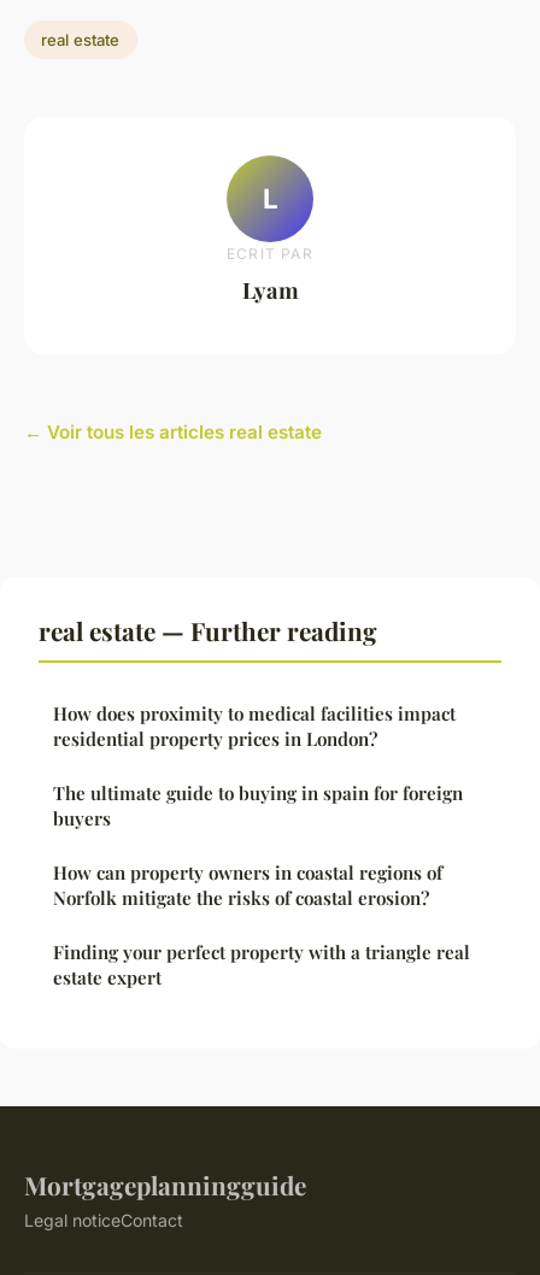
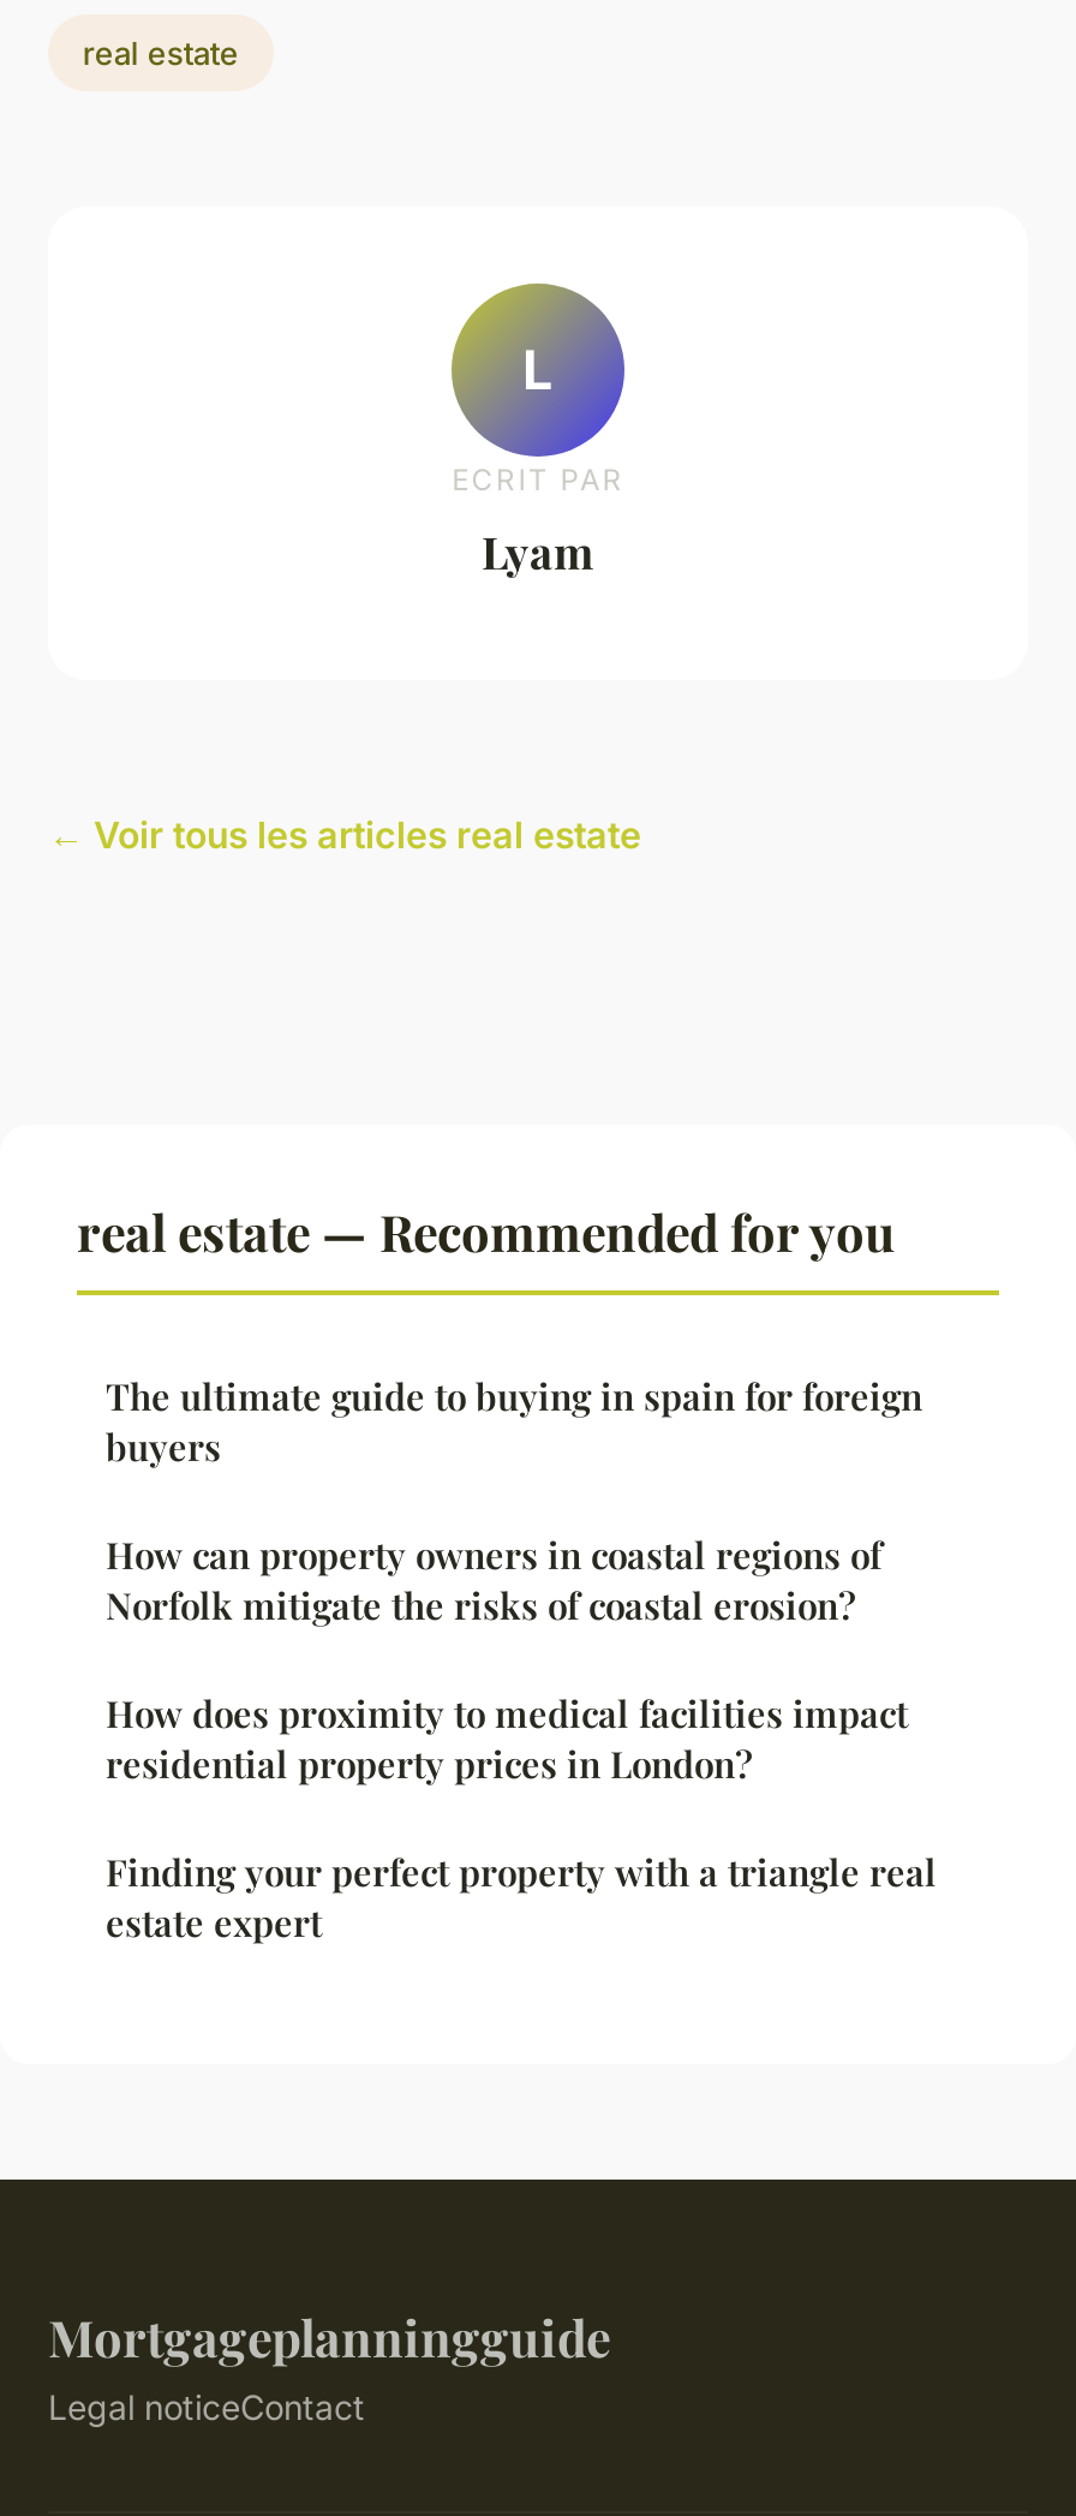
- real estate — Further reading
+ real estate — Recommended for you

moved down: How does proximity to medical facilities impact | residential property prices in London?

moved up: The ultimate guide to buying in spain for foreign | buyers | How can property owners in coastal regions of | Norfolk mitigate the risks of coastal erosion?
